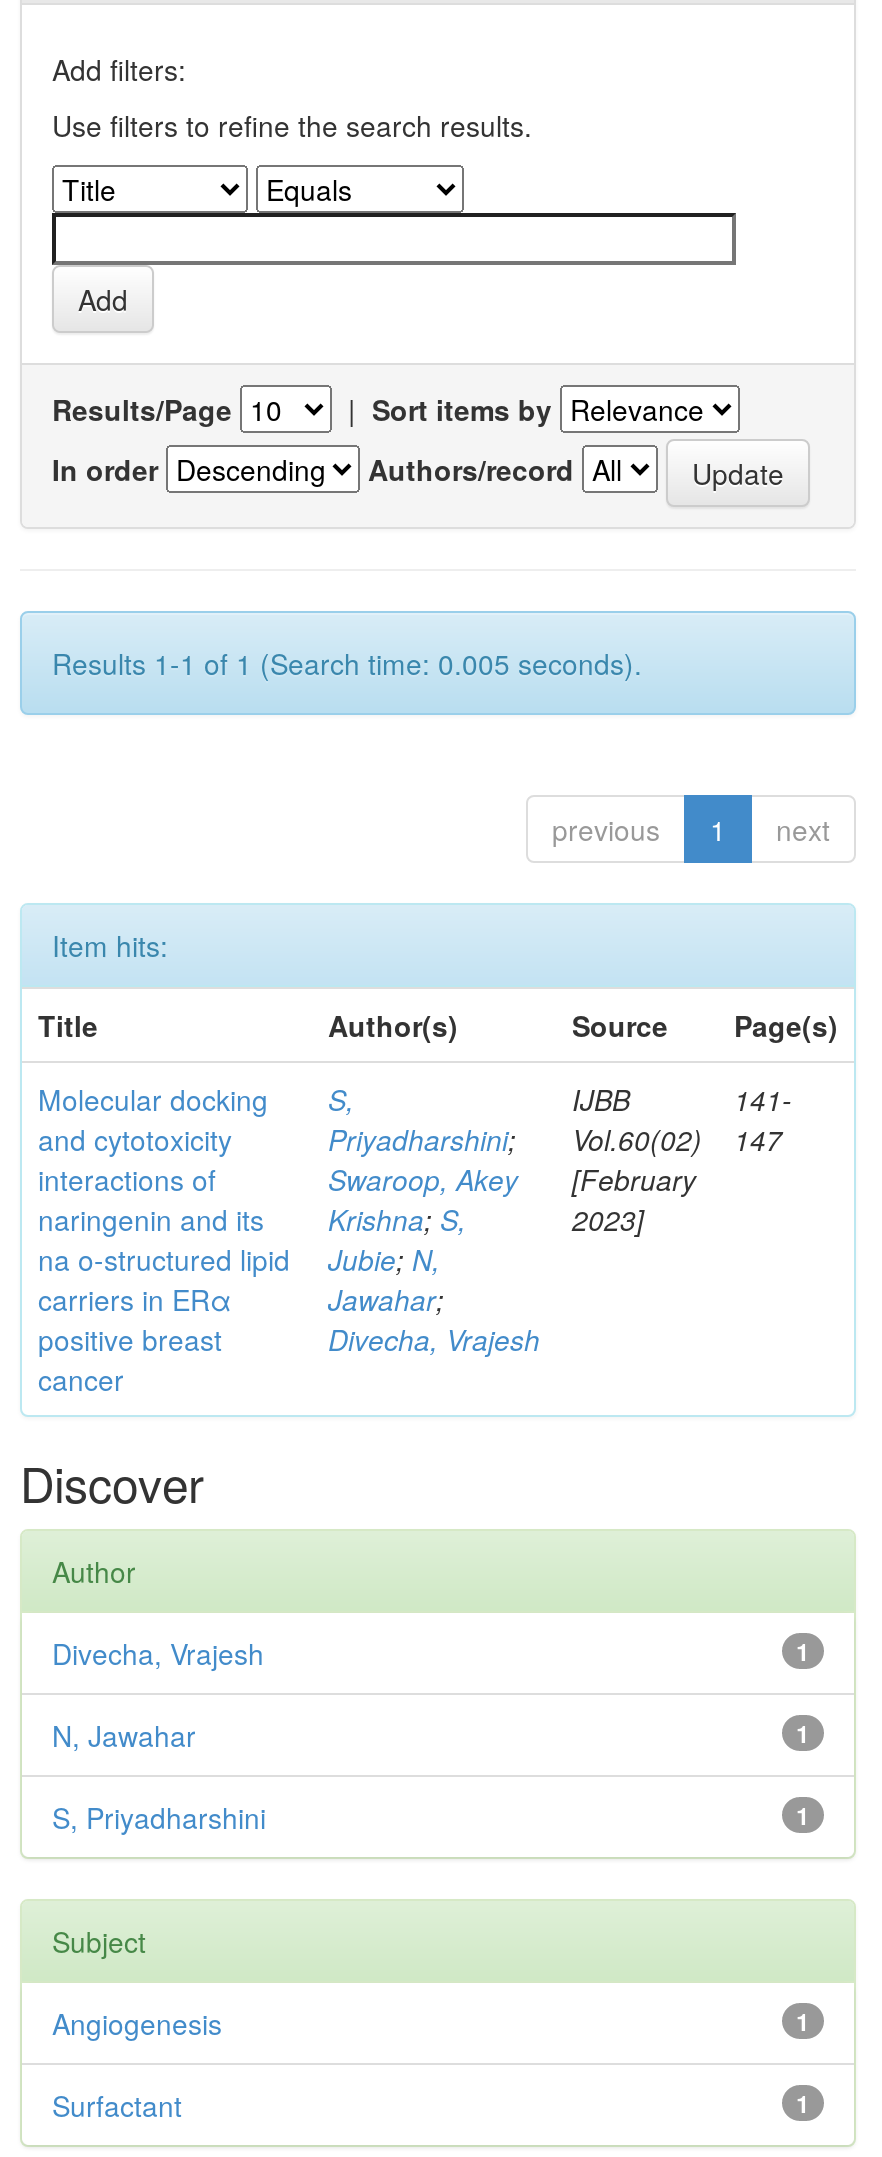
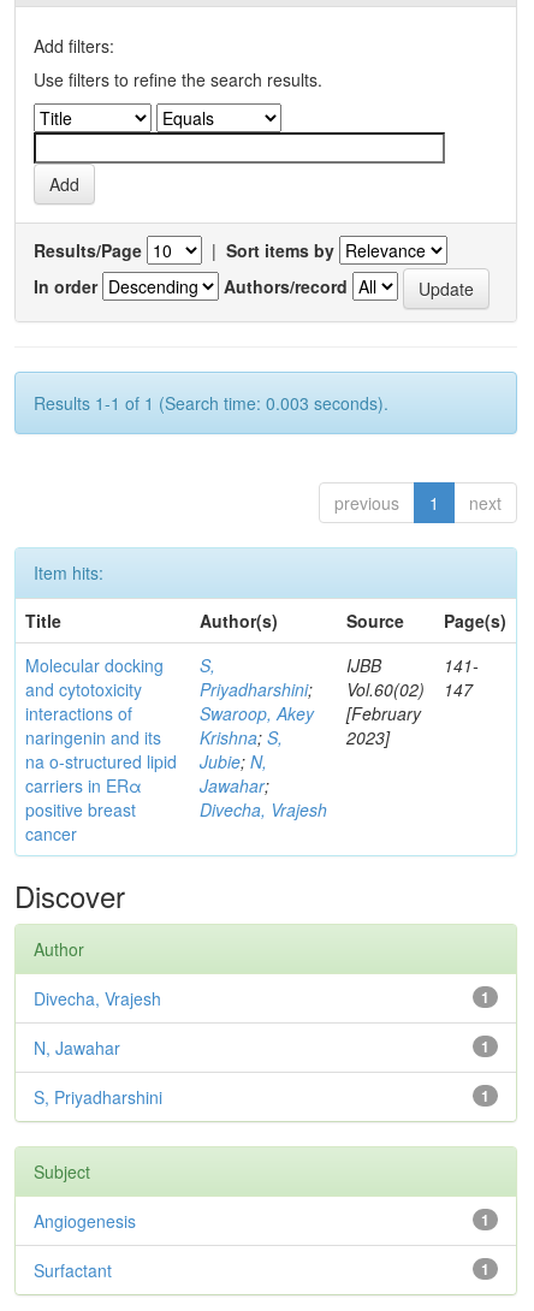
- Results 1-1 of 1 (Search time: 0.005 seconds).
+ Results 1-1 of 1 (Search time: 0.003 seconds).
